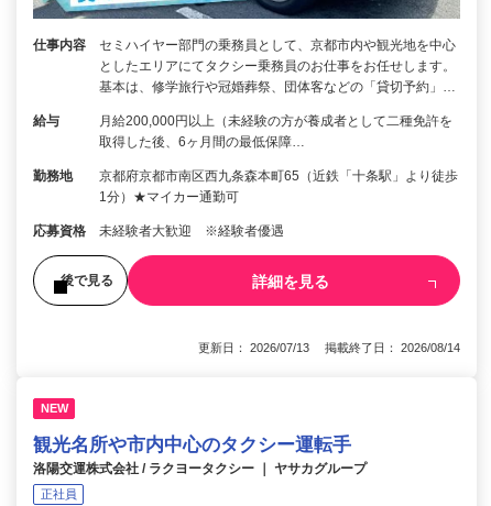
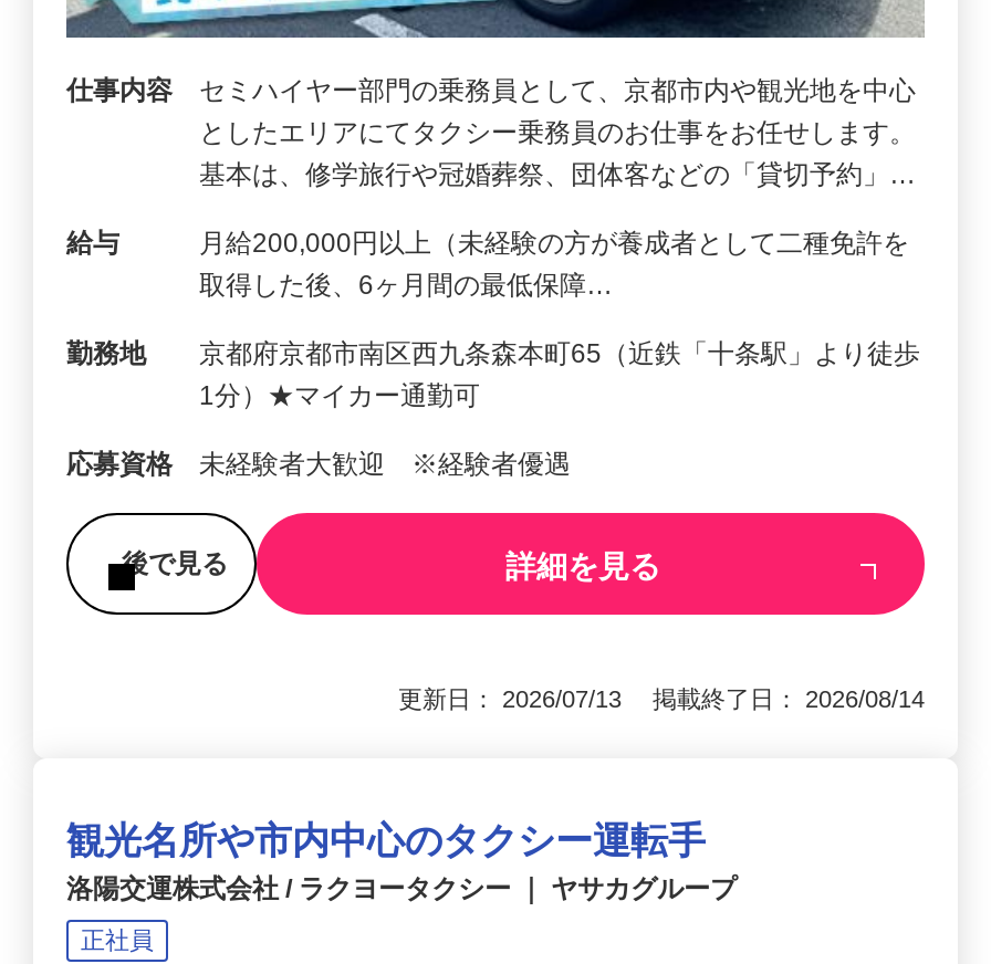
- NEW
